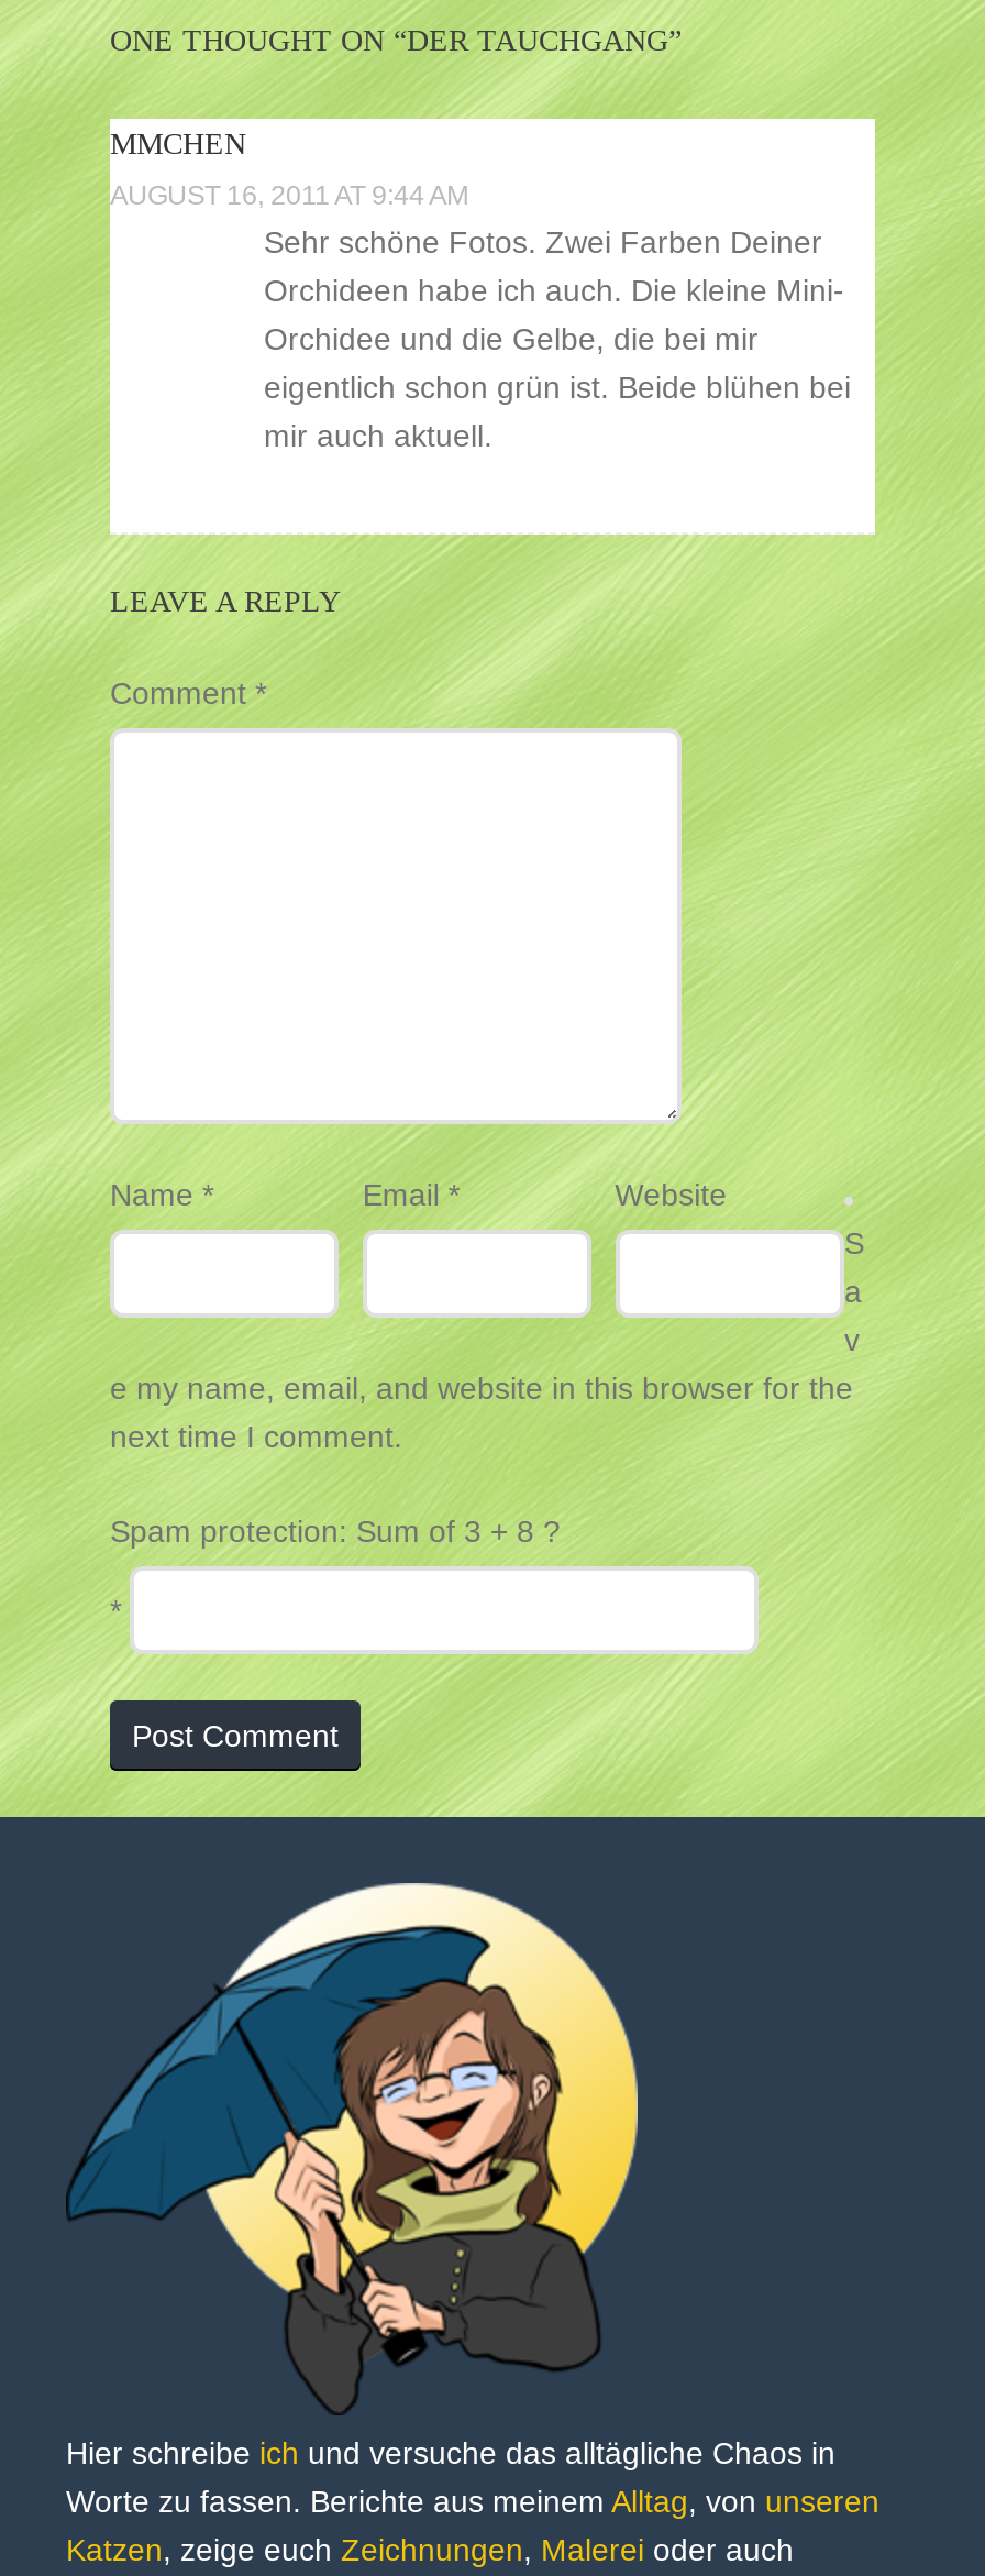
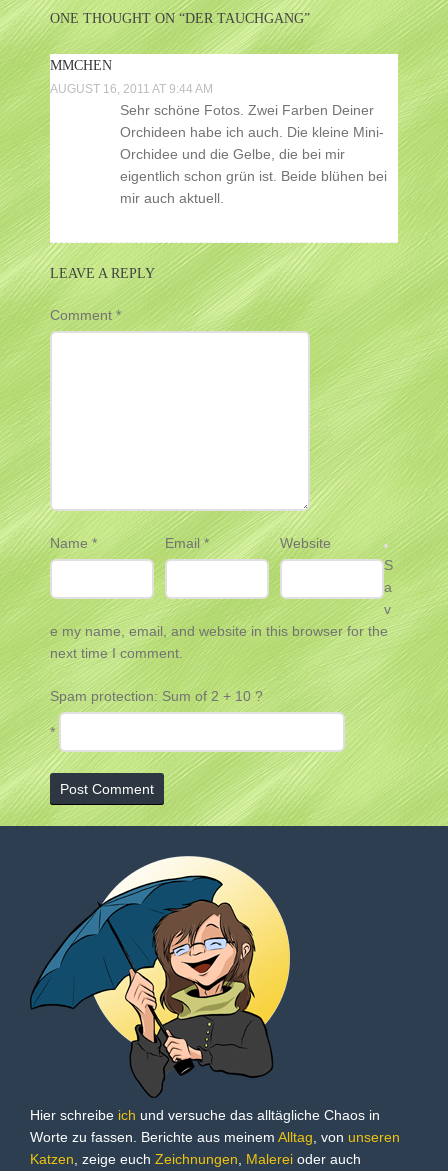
- Spam protection: Sum of 3 + 8 ?
+ Spam protection: Sum of 2 + 10 ?
